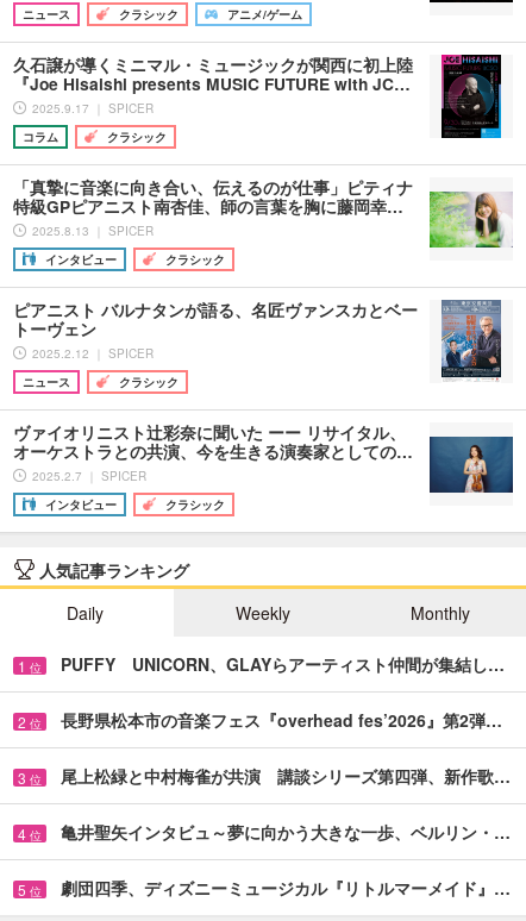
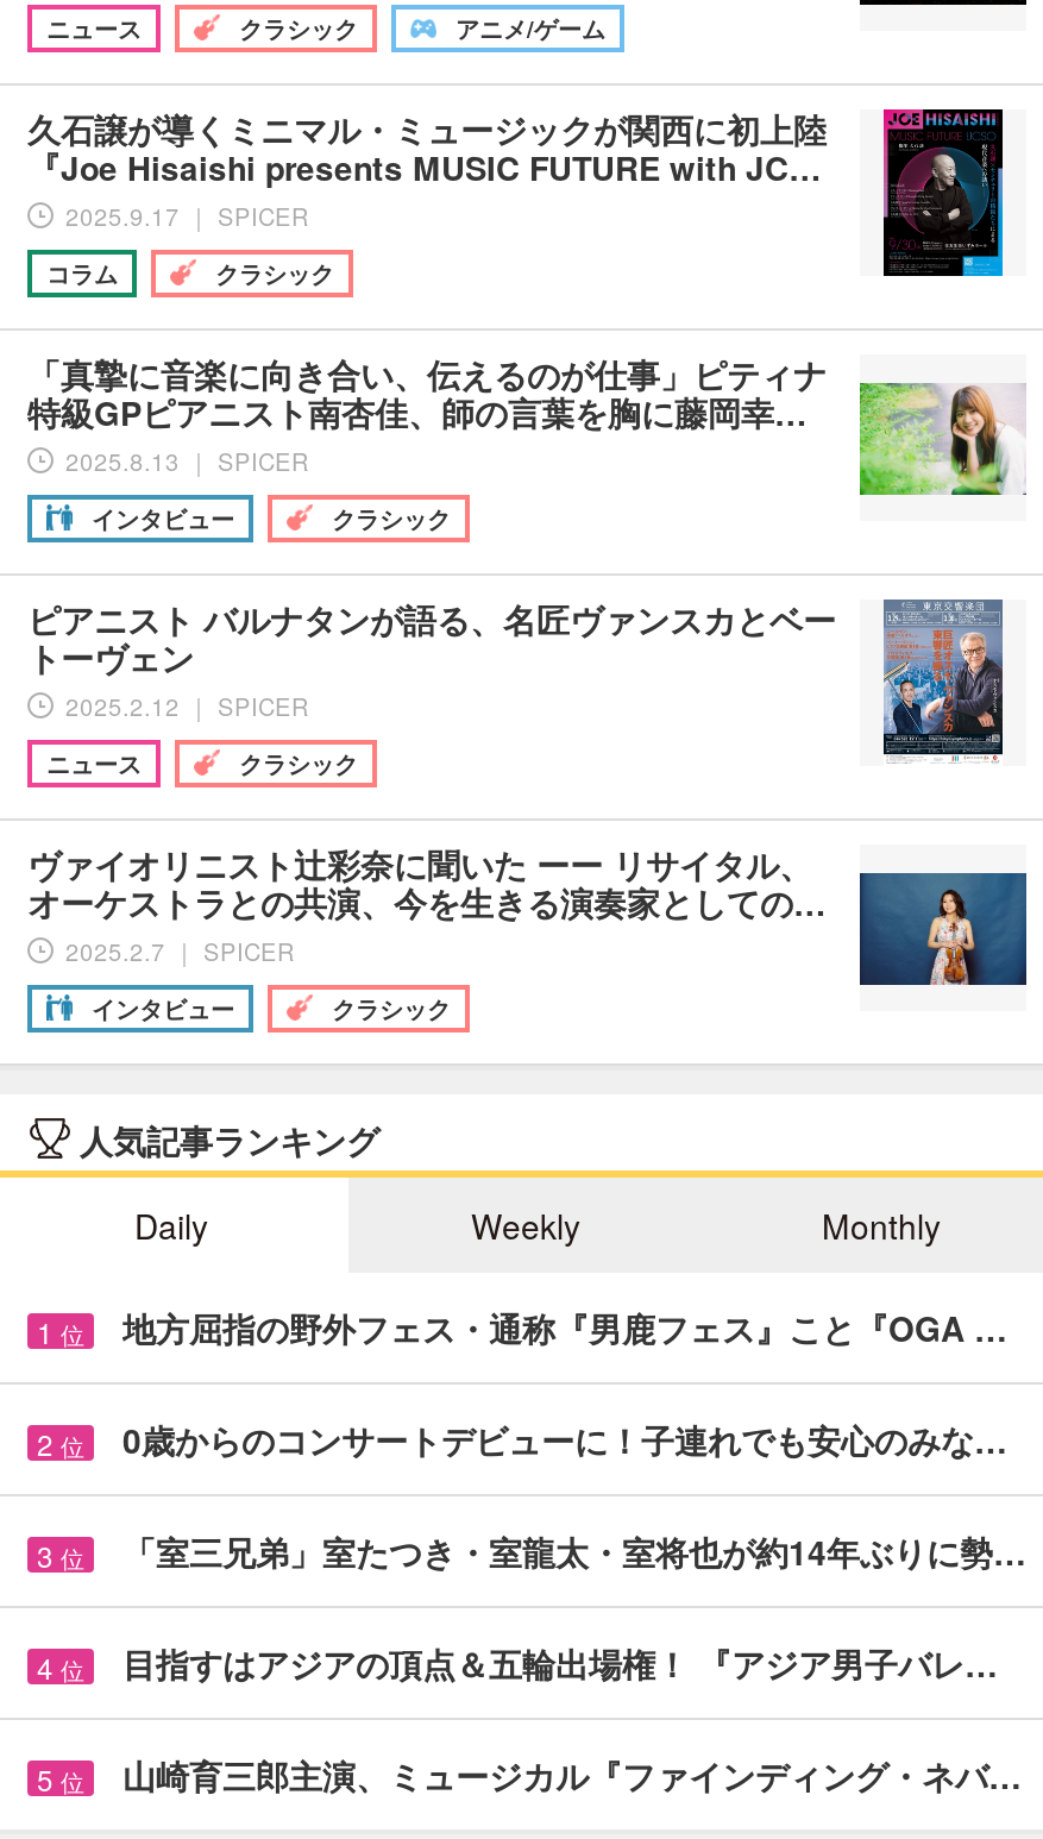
- PUFFY UNICORN、GLAYらアーティスト仲間が集結し…
+ 地方屈指の野外フェス・通称『男鹿フェス』こと『OGA …

- 長野県松本市の音楽フェス『overhead fes’2026』第2弾…
+ 0歳からのコンサートデビューに！子連れでも安心のみな…

- 尾上松緑と中村梅雀が共演 講談シリーズ第四弾、新作歌…
+ 「室三兄弟」室たつき・室龍太・室将也が約14年ぶりに勢…

- 亀井聖矢インタビュ～夢に向かう大きな一歩、ベルリン・…
+ 目指すはアジアの頂点＆五輪出場権！ 『アジア男子バレ…

- 劇団四季、ディズニーミュージカル『リトルマーメイド』…
+ 山崎育三郎主演、ミュージカル『ファインディング・ネバ…
